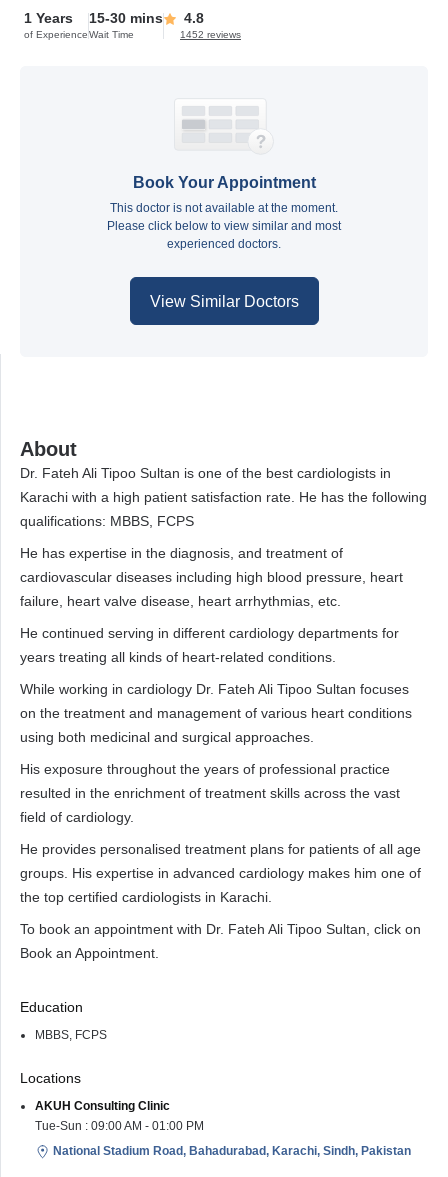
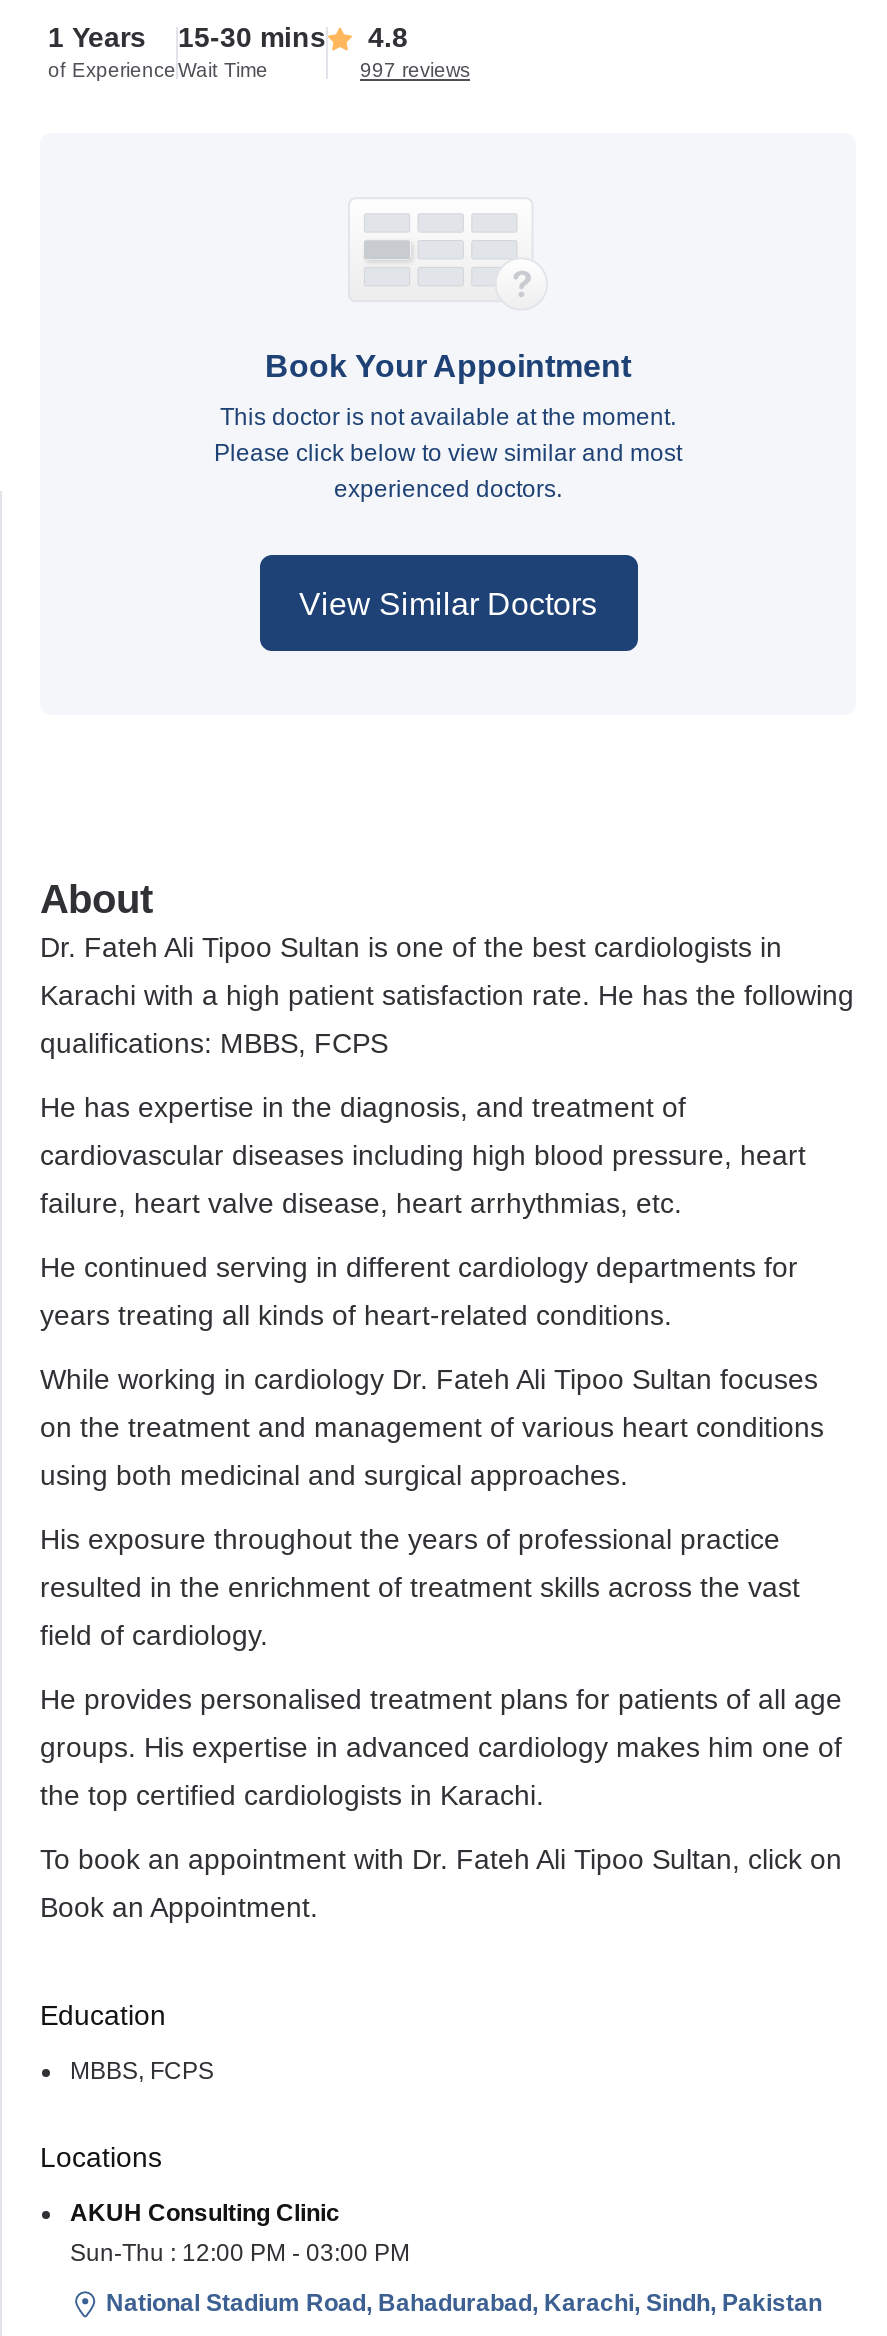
- 1452 reviews
+ 997 reviews

- Tue-Sun : 09:00 AM - 01:00 PM
+ Sun-Thu : 12:00 PM - 03:00 PM
